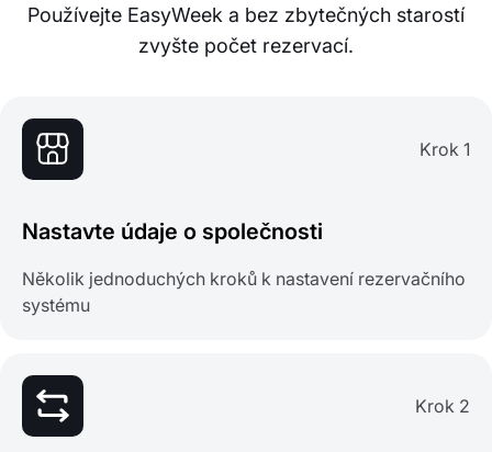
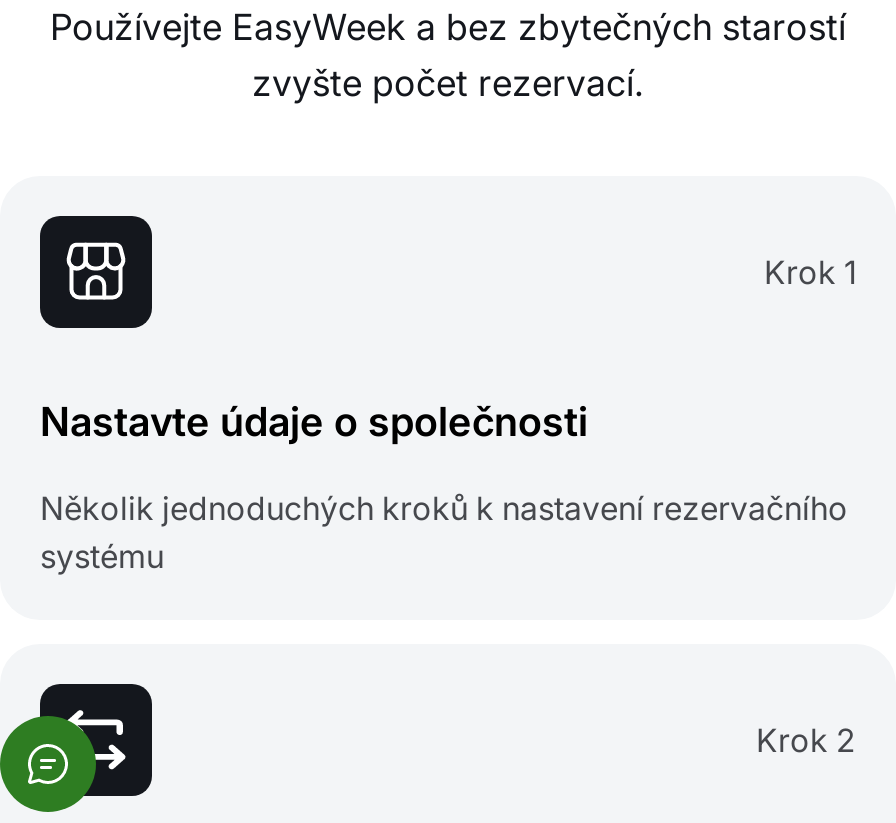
- [image]
+ [image]
